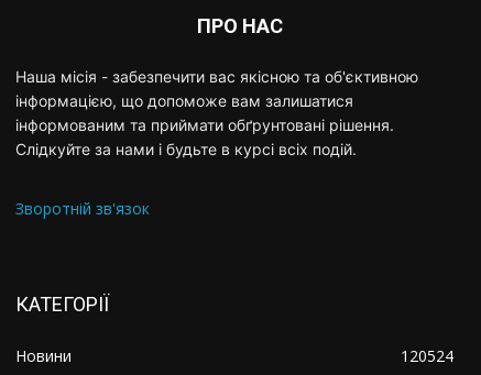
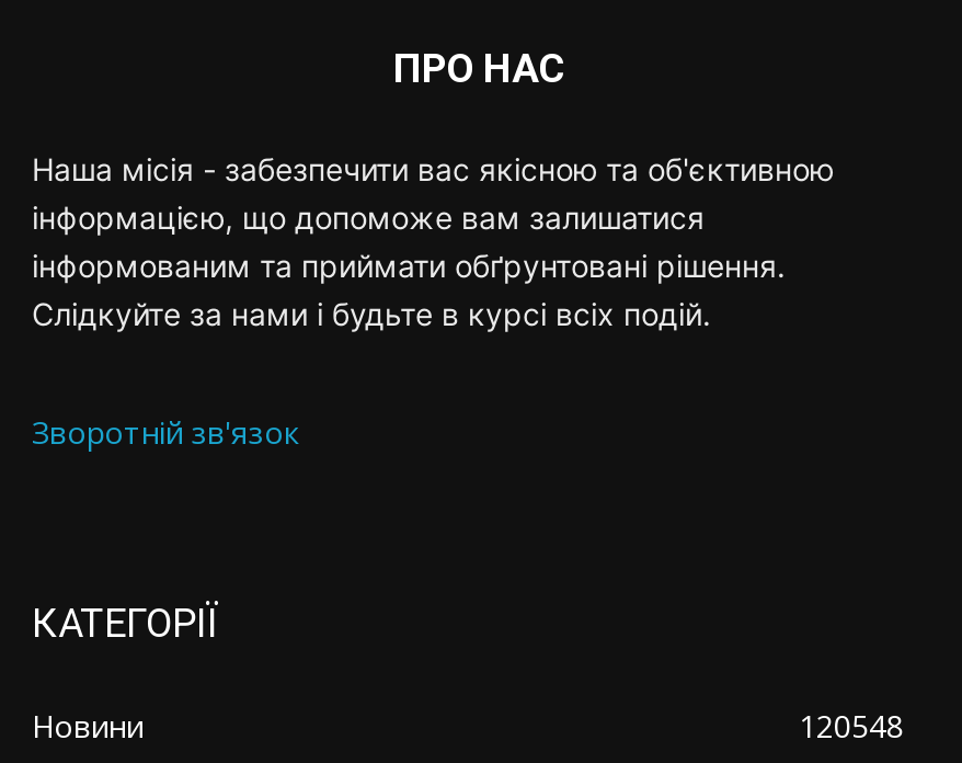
- 120524
+ 120548
